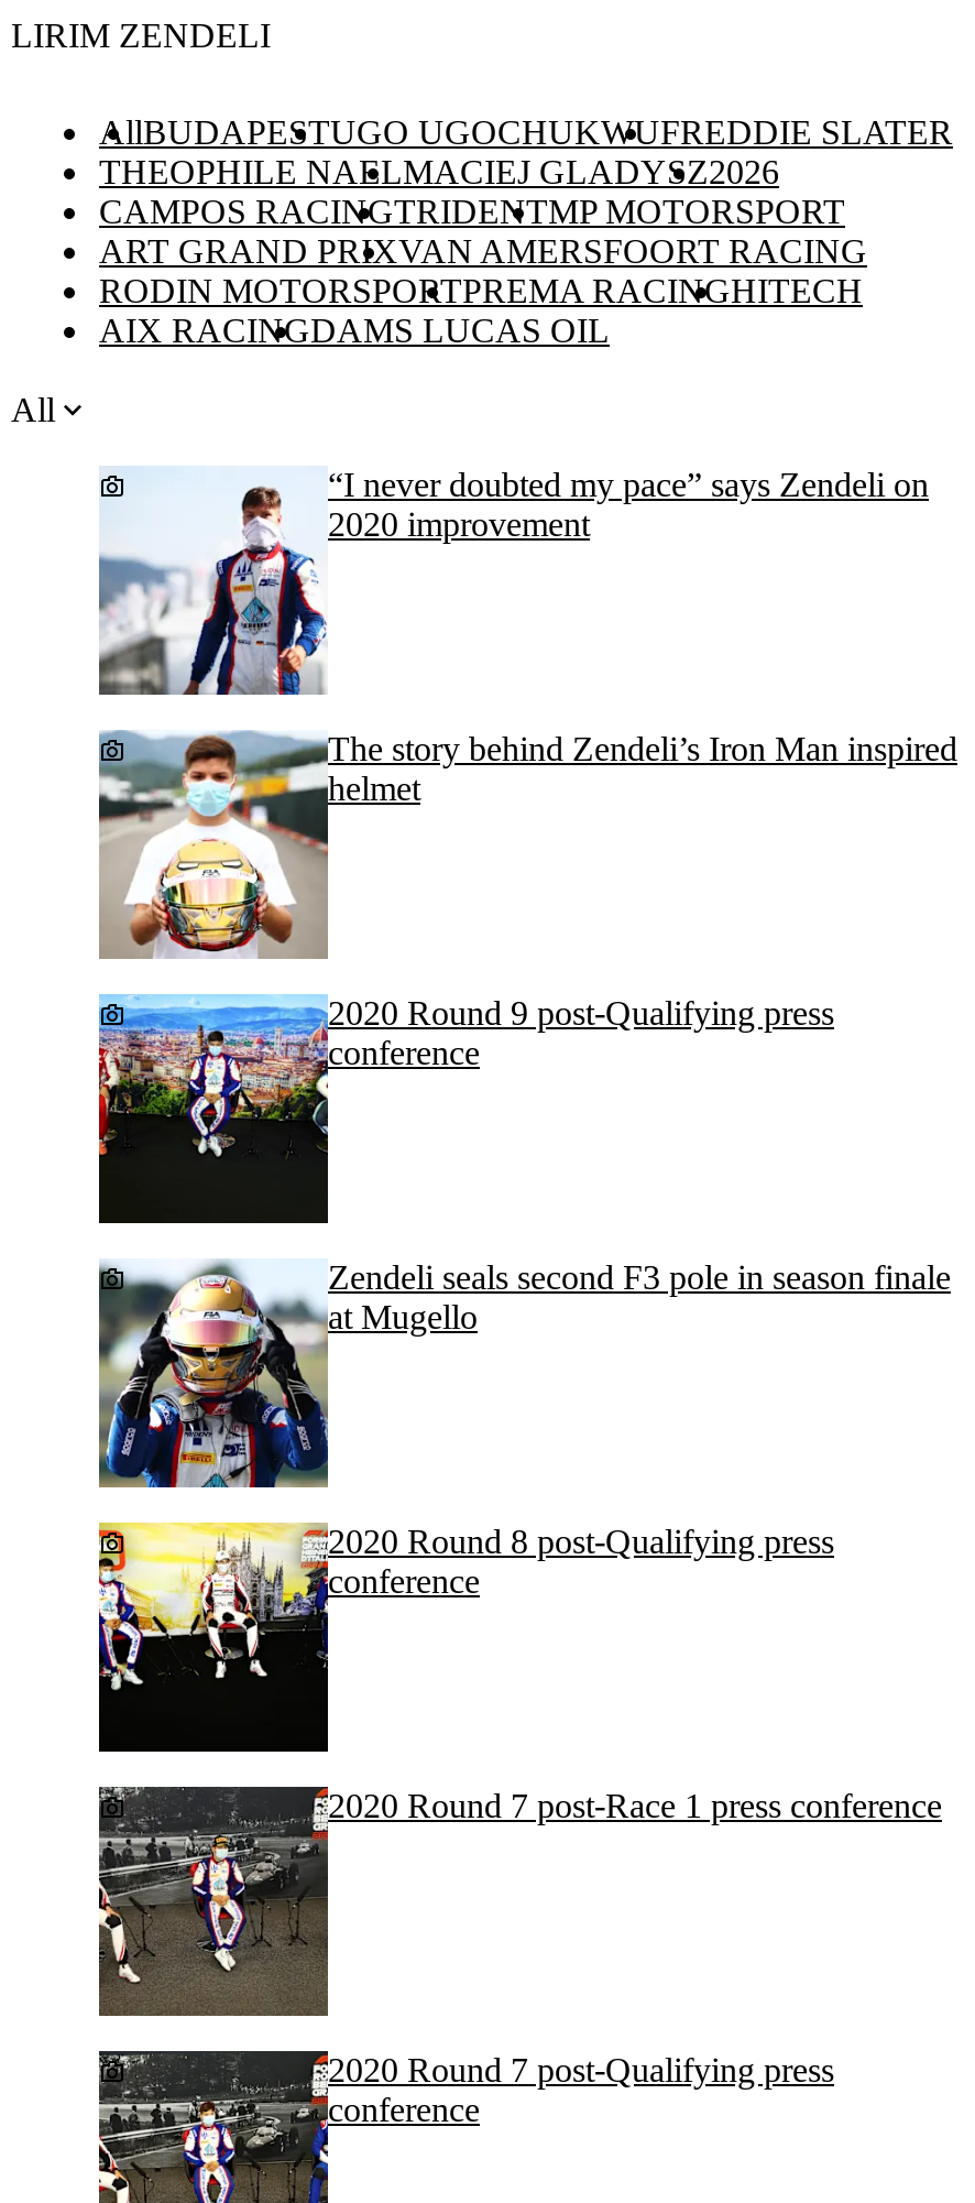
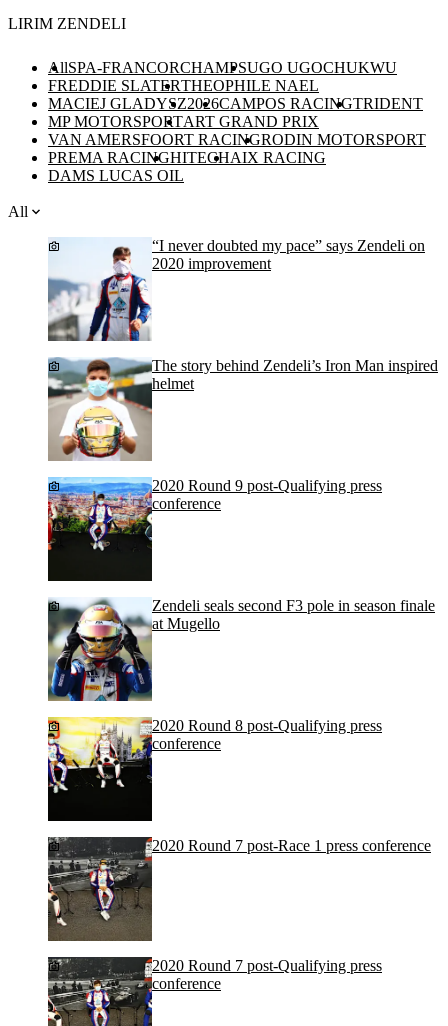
- AllBUDAPESTUGO UGOCHUKWUFREDDIE SLATER
- THEOPHILE NAELMACIEJ GLADYSZ2026
- CAMPOS RACINGTRIDENTMP MOTORSPORT
- ART GRAND PRIXVAN AMERSFOORT RACING
- RODIN MOTORSPORTPREMA RACINGHITECH
- AIX RACINGDAMS LUCAS OIL
+ AllSPA-FRANCORCHAMPSUGO UGOCHUKWU
+ FREDDIE SLATERTHEOPHILE NAEL
+ MACIEJ GLADYSZ2026CAMPOS RACINGTRIDENT
+ MP MOTORSPORTART GRAND PRIX
+ VAN AMERSFOORT RACINGRODIN MOTORSPORT
+ PREMA RACINGHITECHAIX RACING
+ DAMS LUCAS OIL
